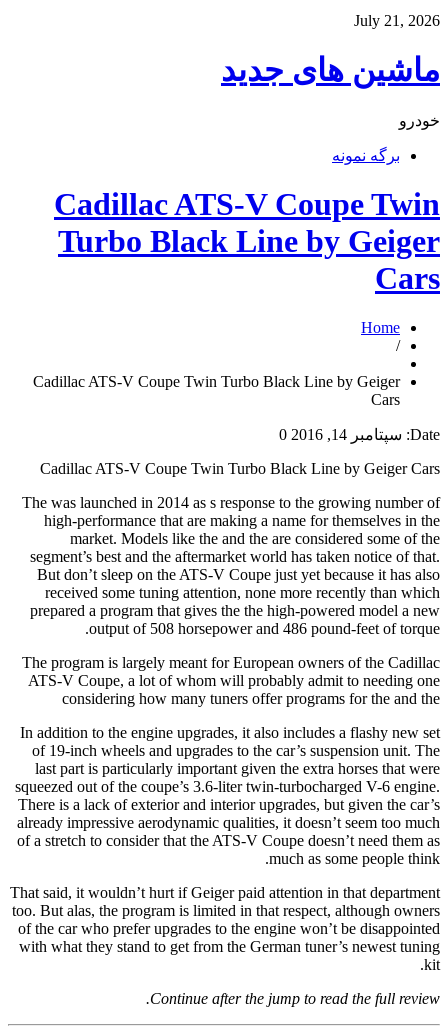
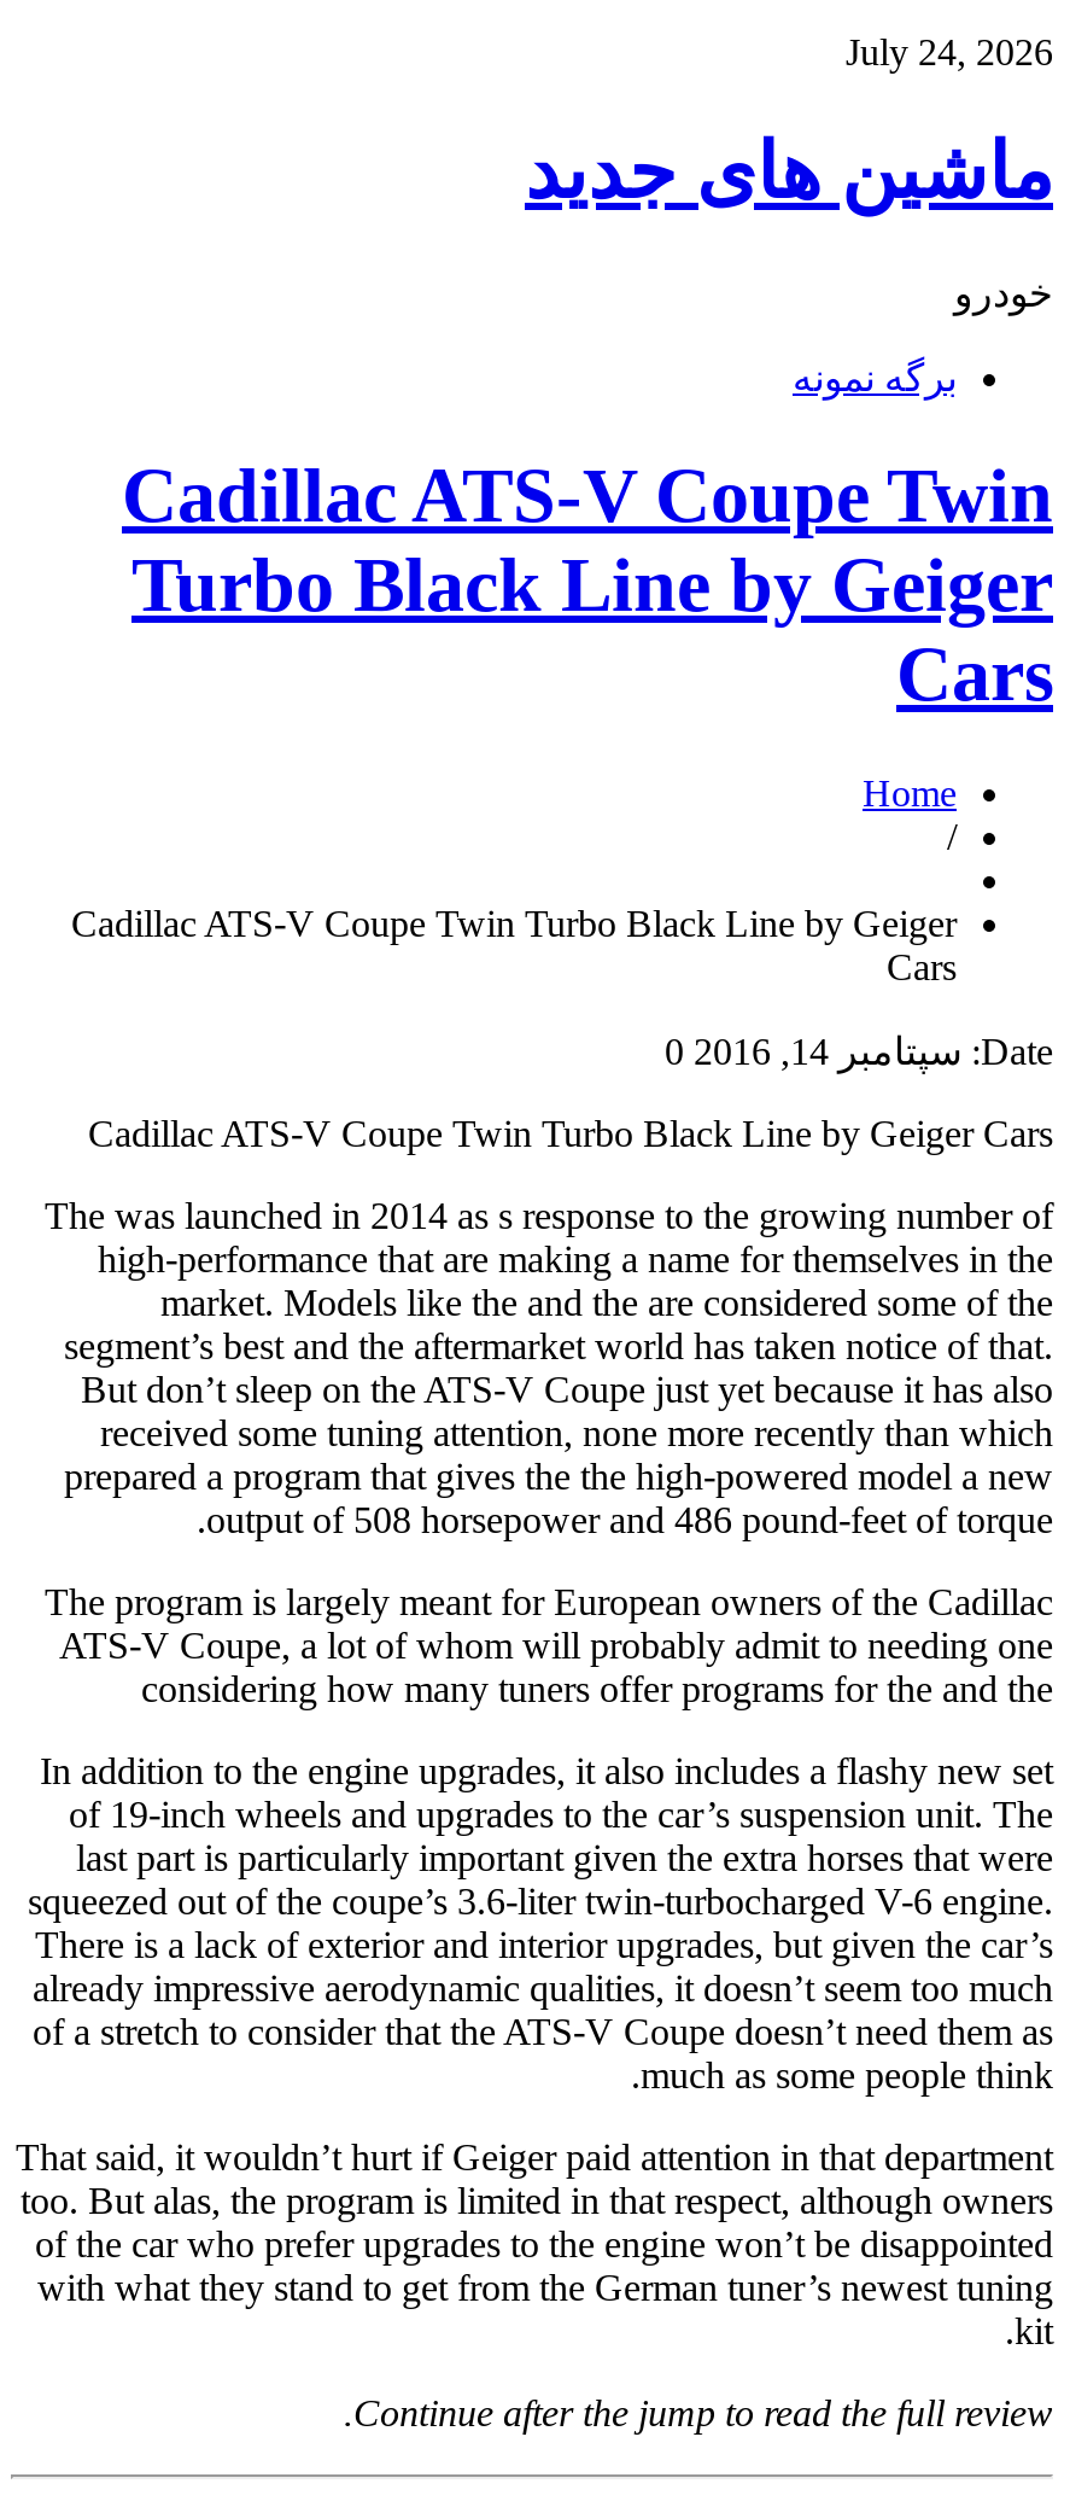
- July 21, 2026
+ July 24, 2026
